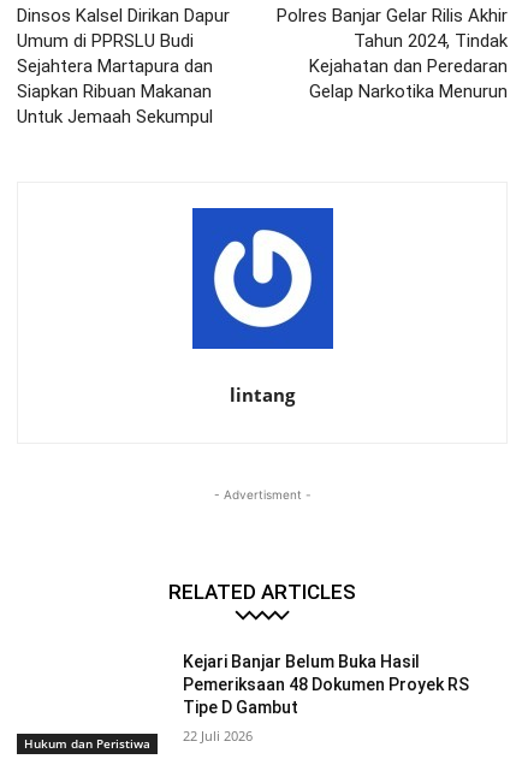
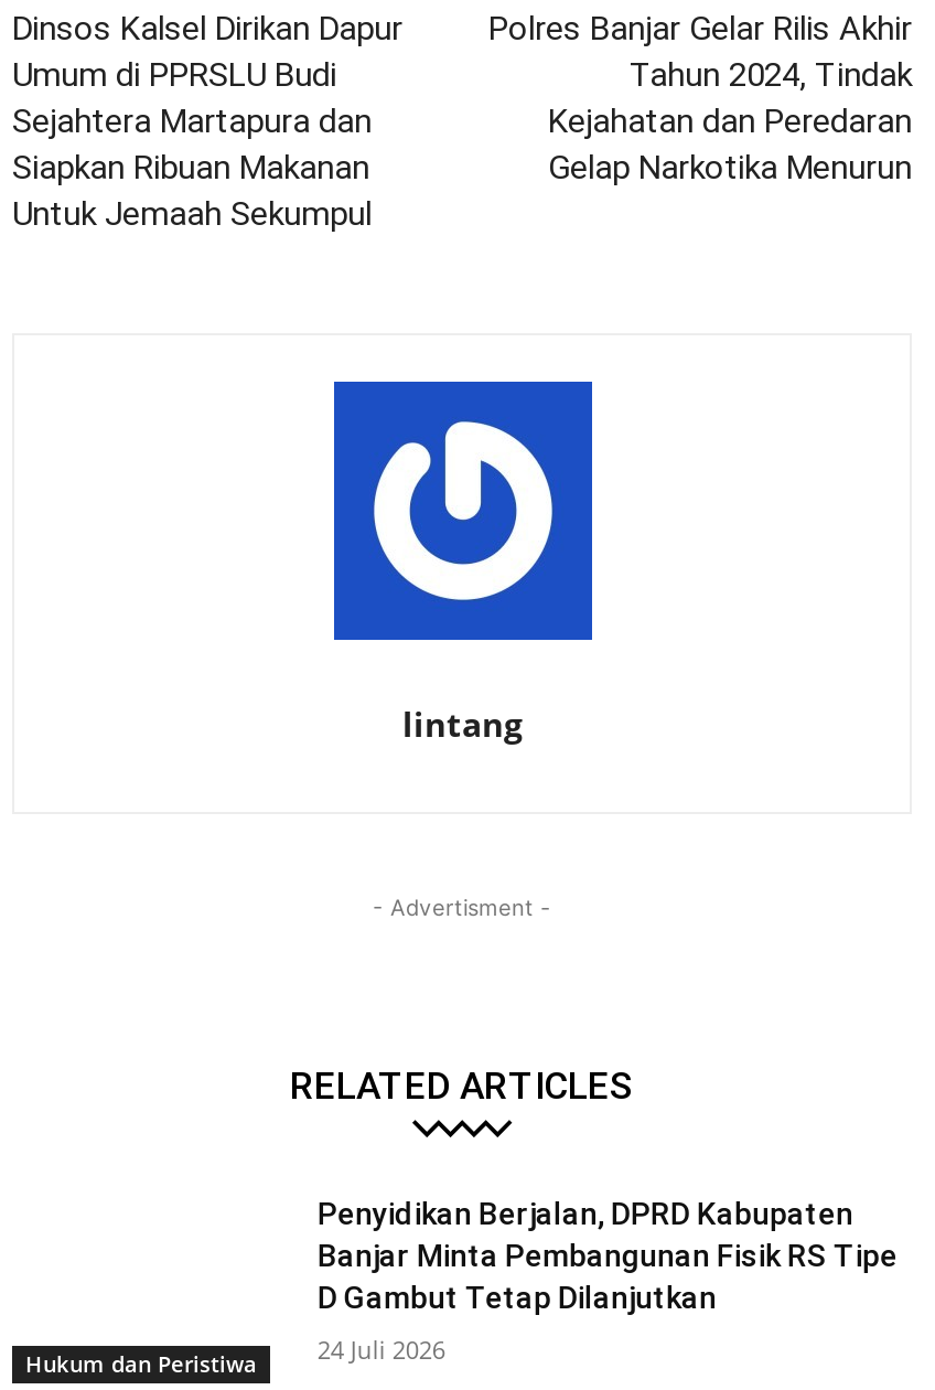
- Kejari Banjar Belum Buka Hasil
- Pemeriksaan 48 Dokumen Proyek RS
- Tipe D Gambut
+ Penyidikan Berjalan, DPRD Kabupaten
+ Banjar Minta Pembangunan Fisik RS Tipe
+ D Gambut Tetap Dilanjutkan

- Hukum dan Peristiwa 22 Juli 2026
+ Hukum dan Peristiwa 24 Juli 2026
